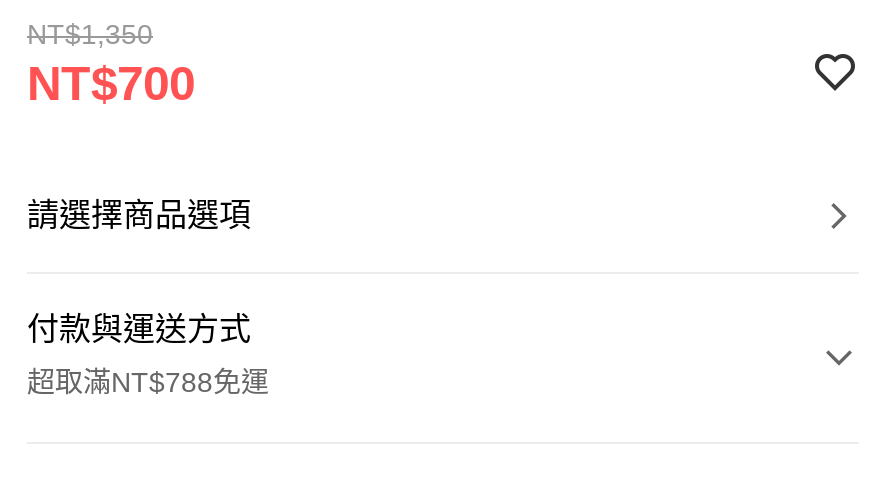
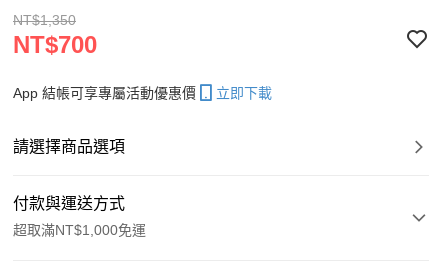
+ App 結帳可享專屬活動優惠價
+ 立即下載

- 超取滿NT$788免運
+ 超取滿NT$1,000免運
